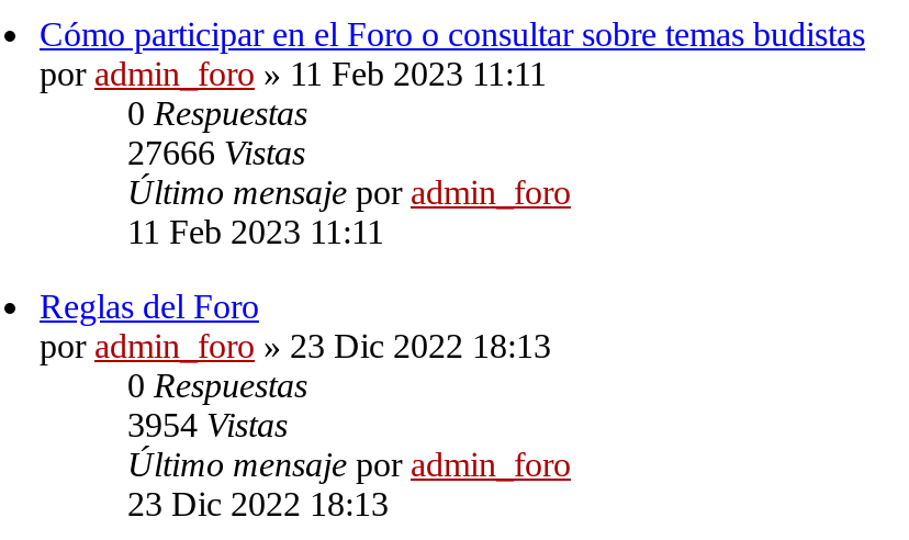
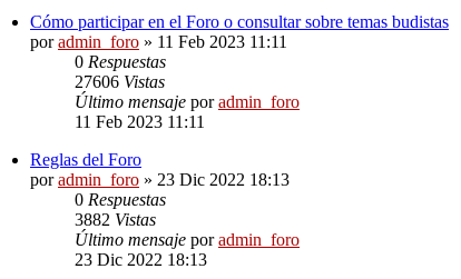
- 27666 Vistas
+ 27606 Vistas

- 3954Vistas
+ 3882Vistas
